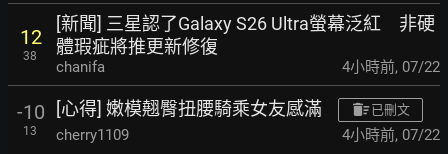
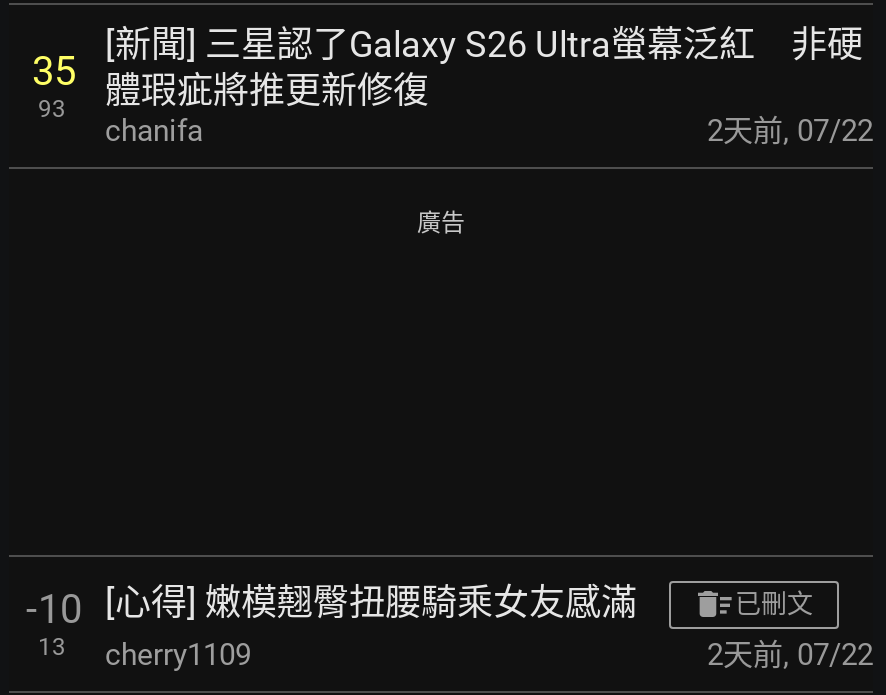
- 12
- 38
+ 35
+ 93

- 4小時前, 07/22
+ 2天前, 07/22
+ 廣告

- 4小時前, 07/22
+ 2天前, 07/22
